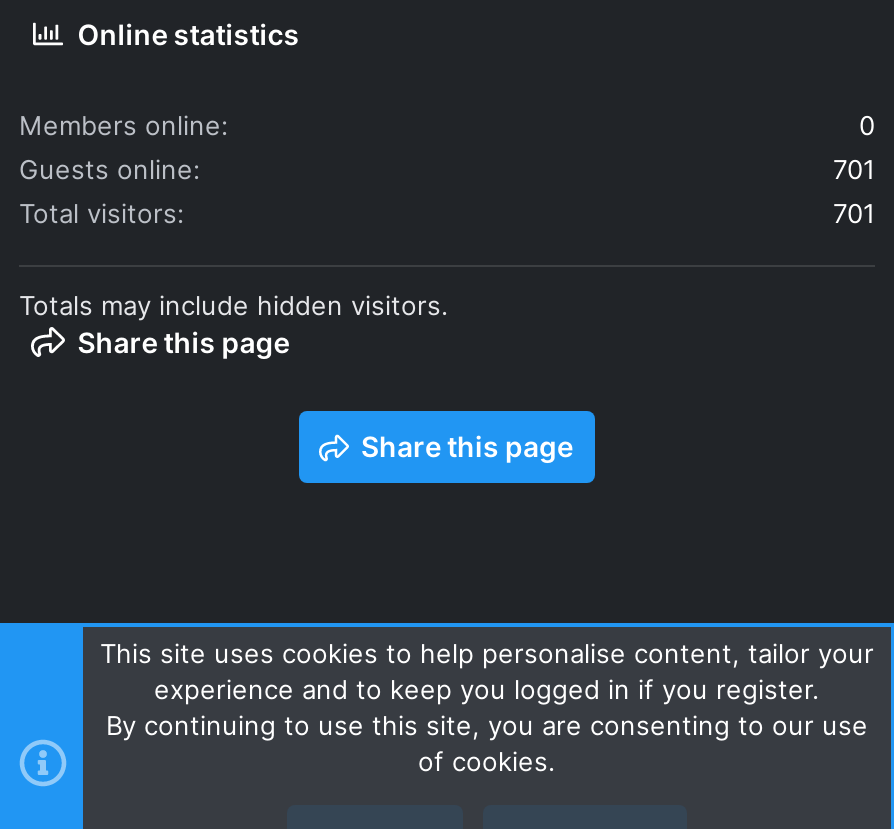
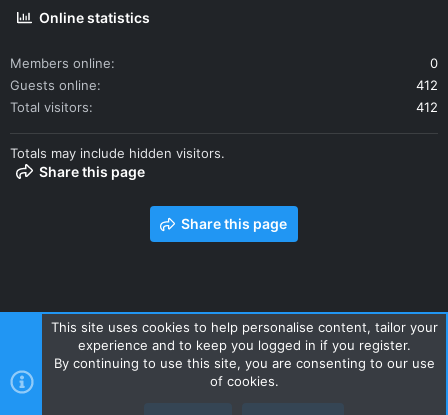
- 701
+ 412

- 701
+ 412
